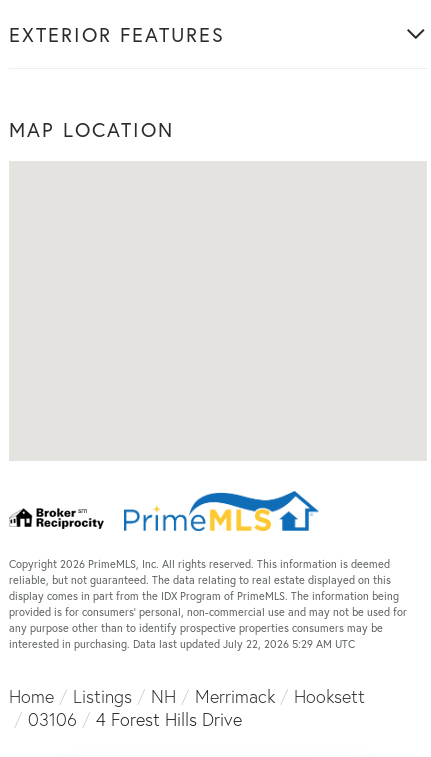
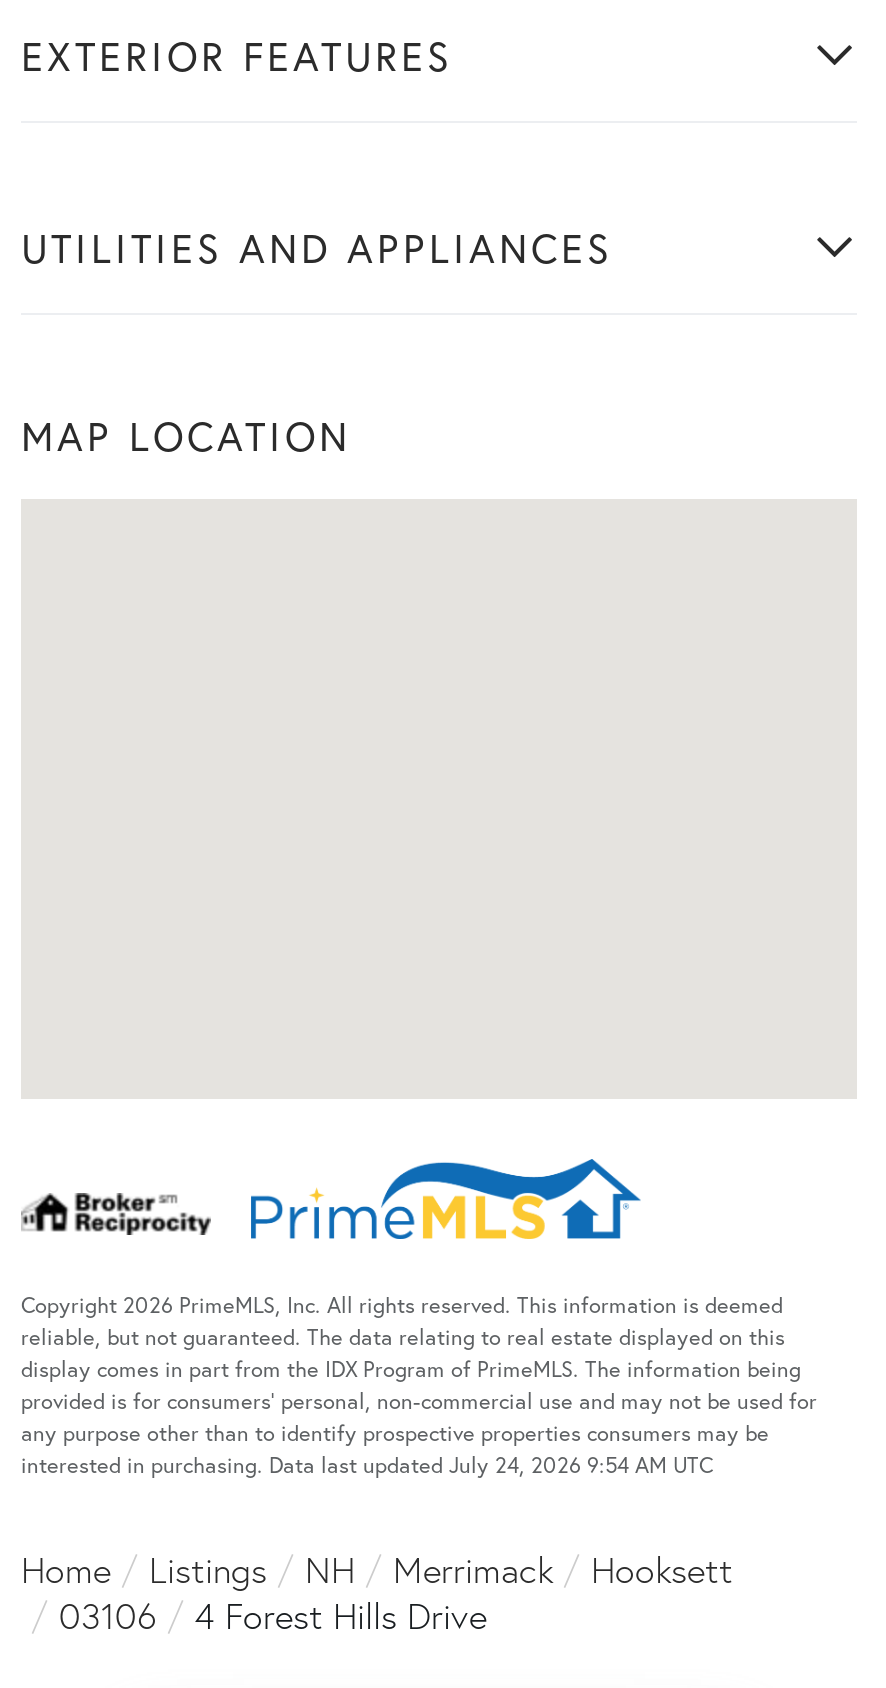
+ UTILITIES AND APPLIANCES

- interested in purchasing. Data last updated July 22, 2026 5:29 AM UTC
+ interested in purchasing. Data last updated July 24, 2026 9:54 AM UTC
